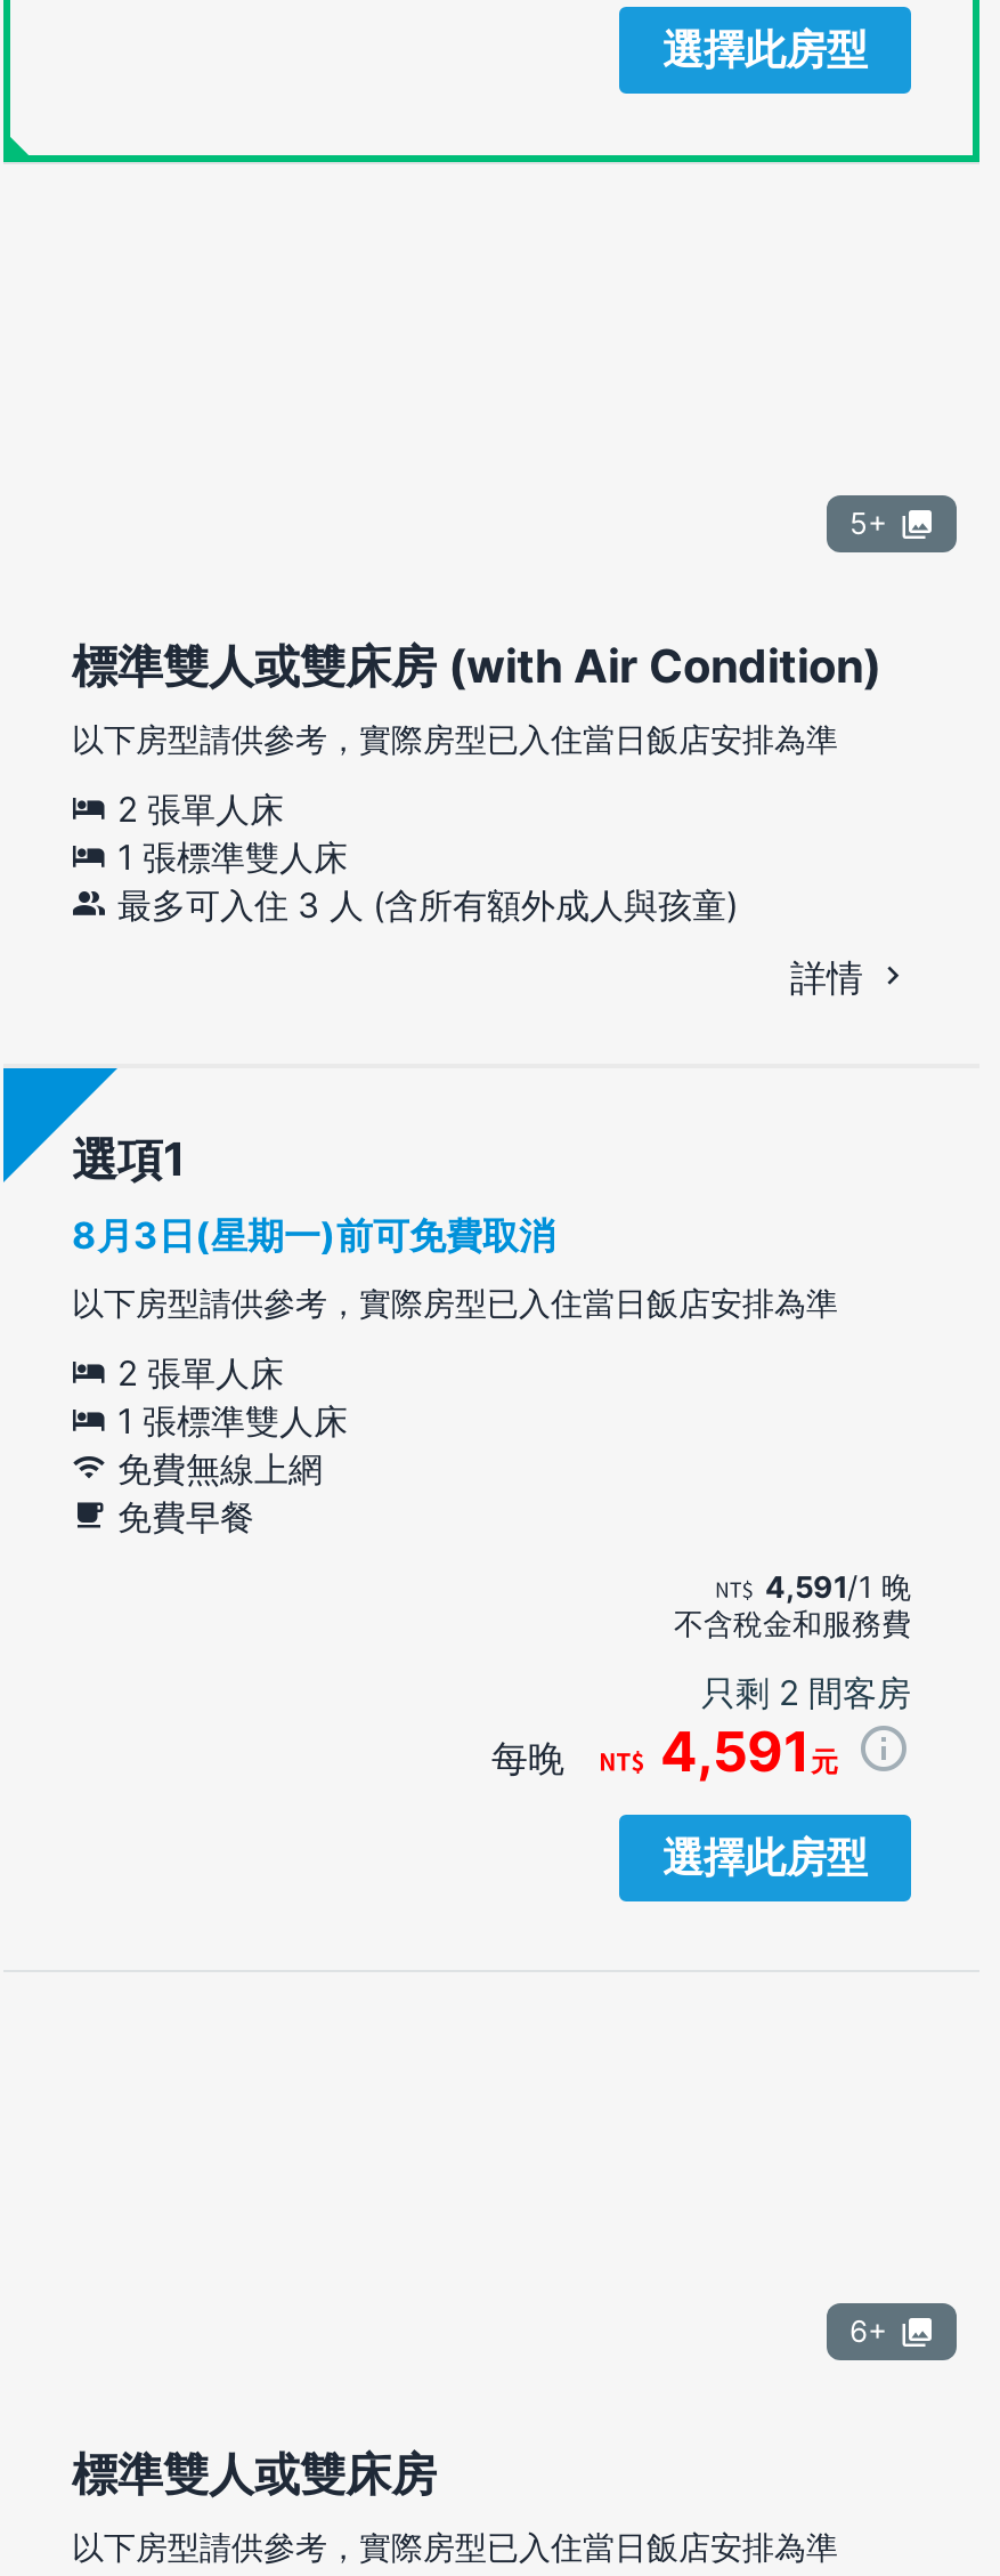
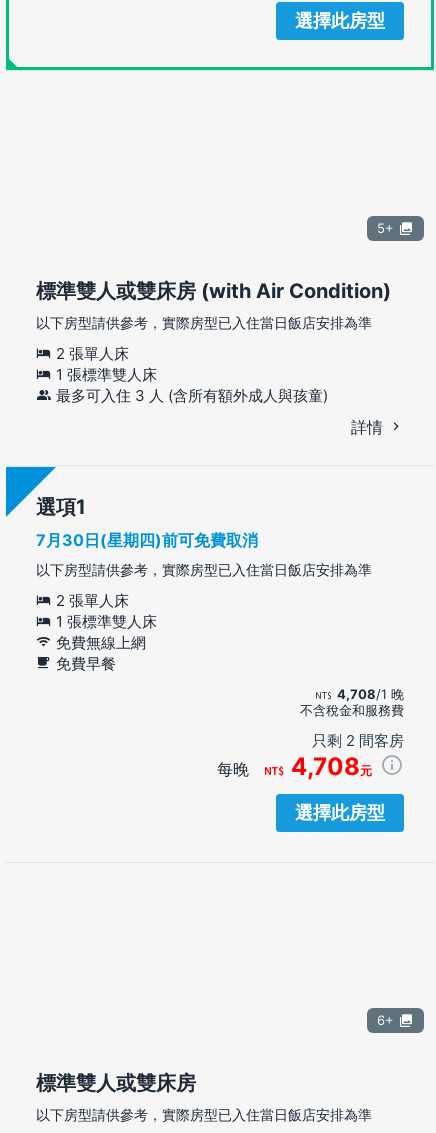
- 8月3日(星期一)前可免費取消
+ 7月30日(星期四)前可免費取消

- 4,591/1 晚
+ 4,708/1 晚

- 4,591元
+ 4,708元
